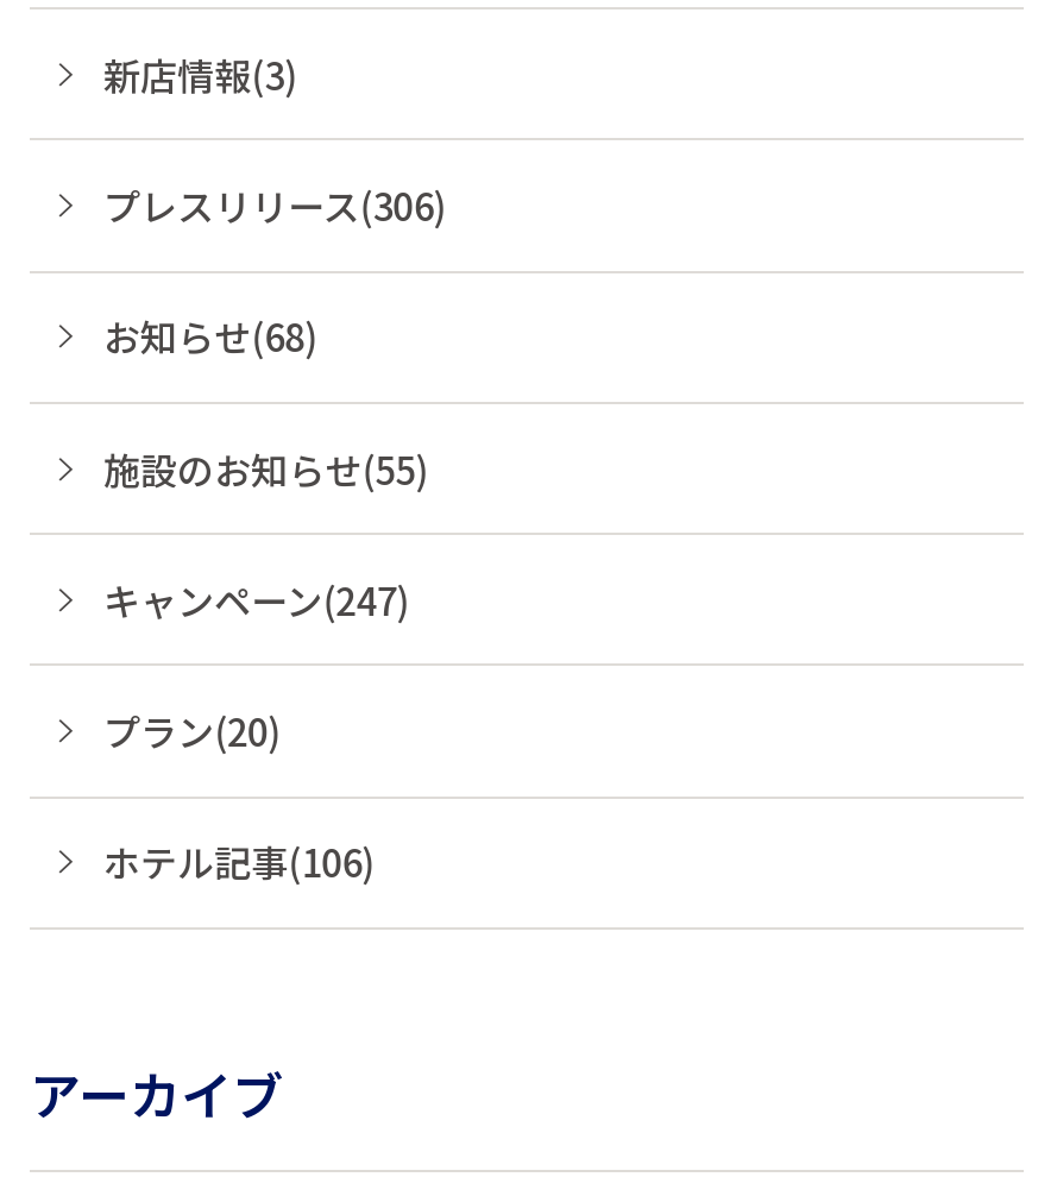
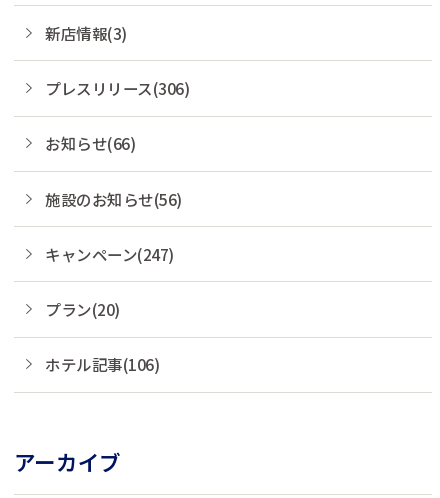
- お知らせ(68)
+ お知らせ(66)

- 施設のお知らせ(55)
+ 施設のお知らせ(56)
